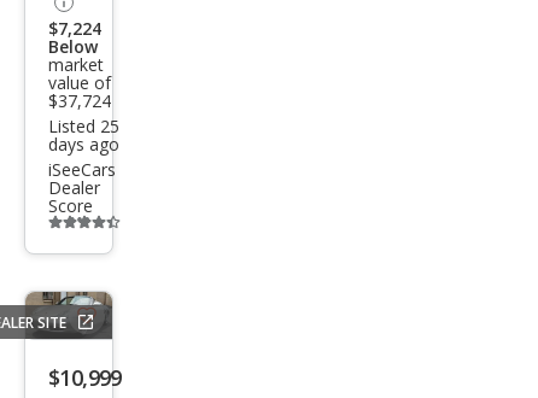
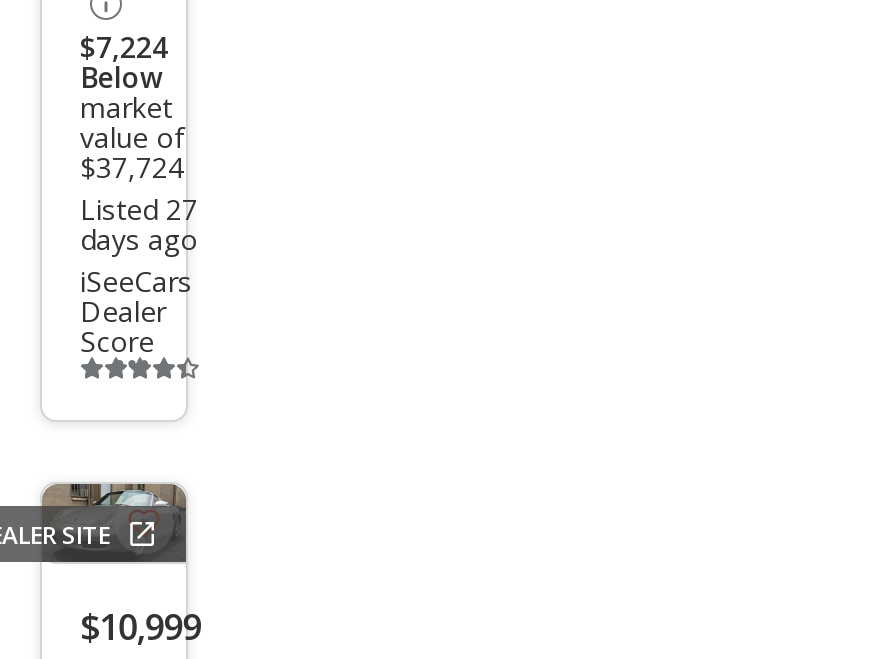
- Listed 25
+ Listed 27
